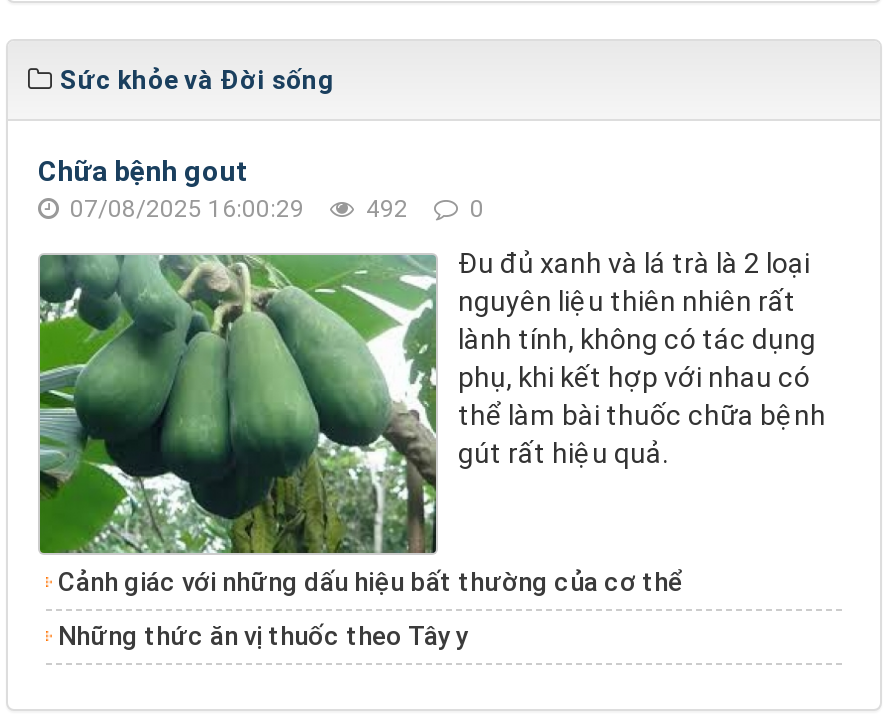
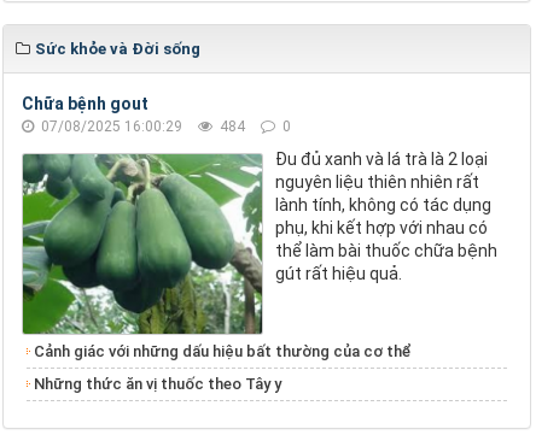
- 07/08/2025 16:00:29 492 0
+ 07/08/2025 16:00:29 484 0
